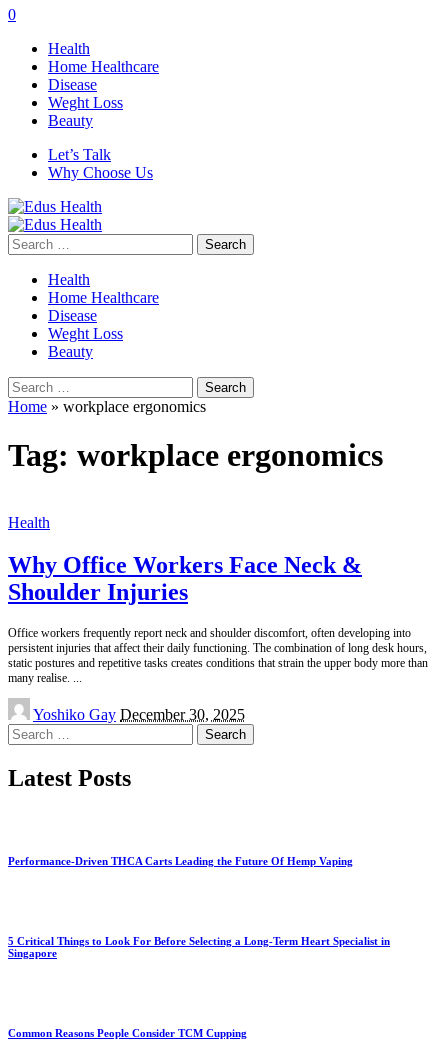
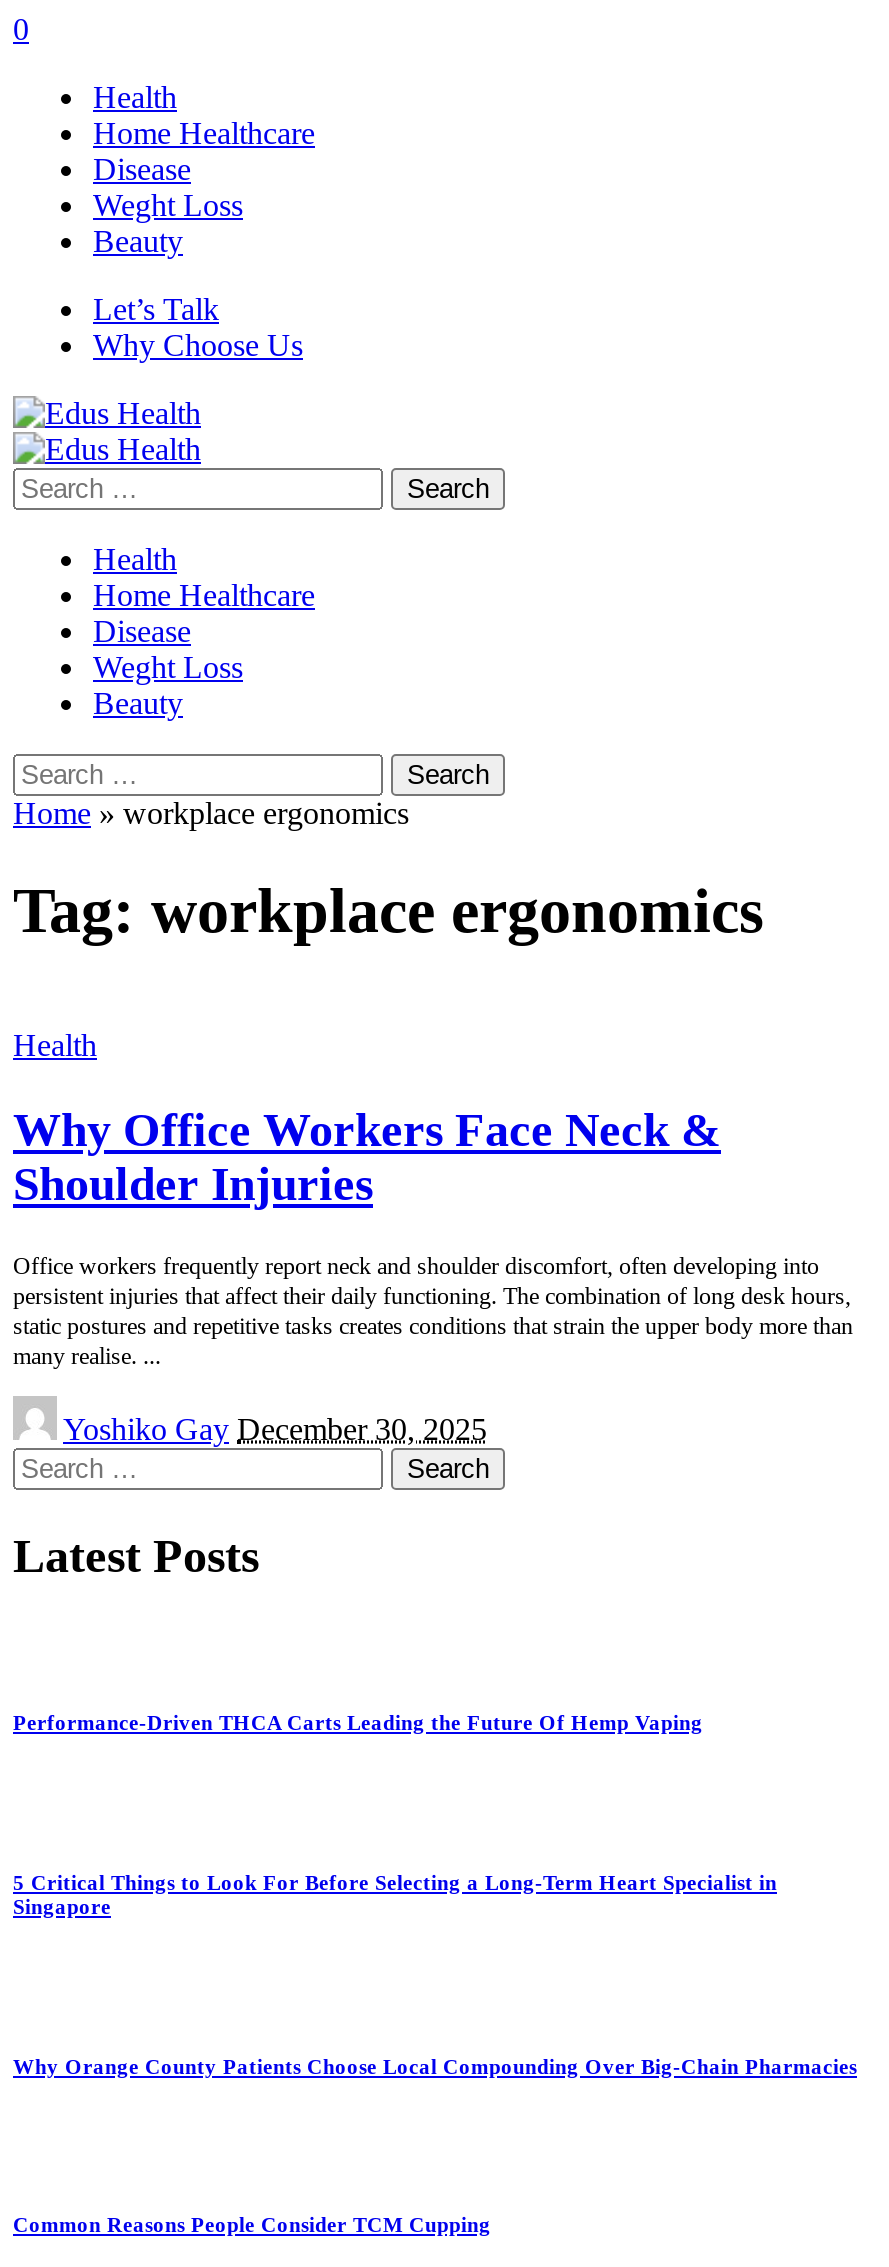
+ Why Orange County Patients Choose Local Compounding Over Big-Chain Pharmacies
